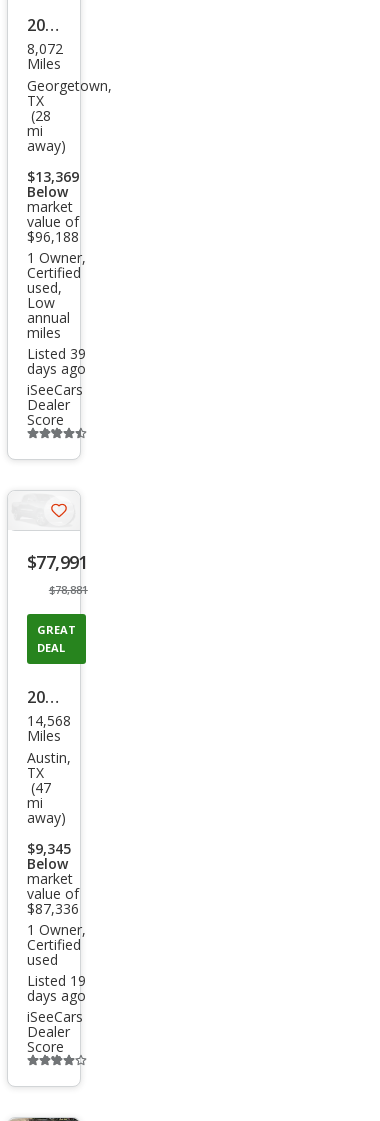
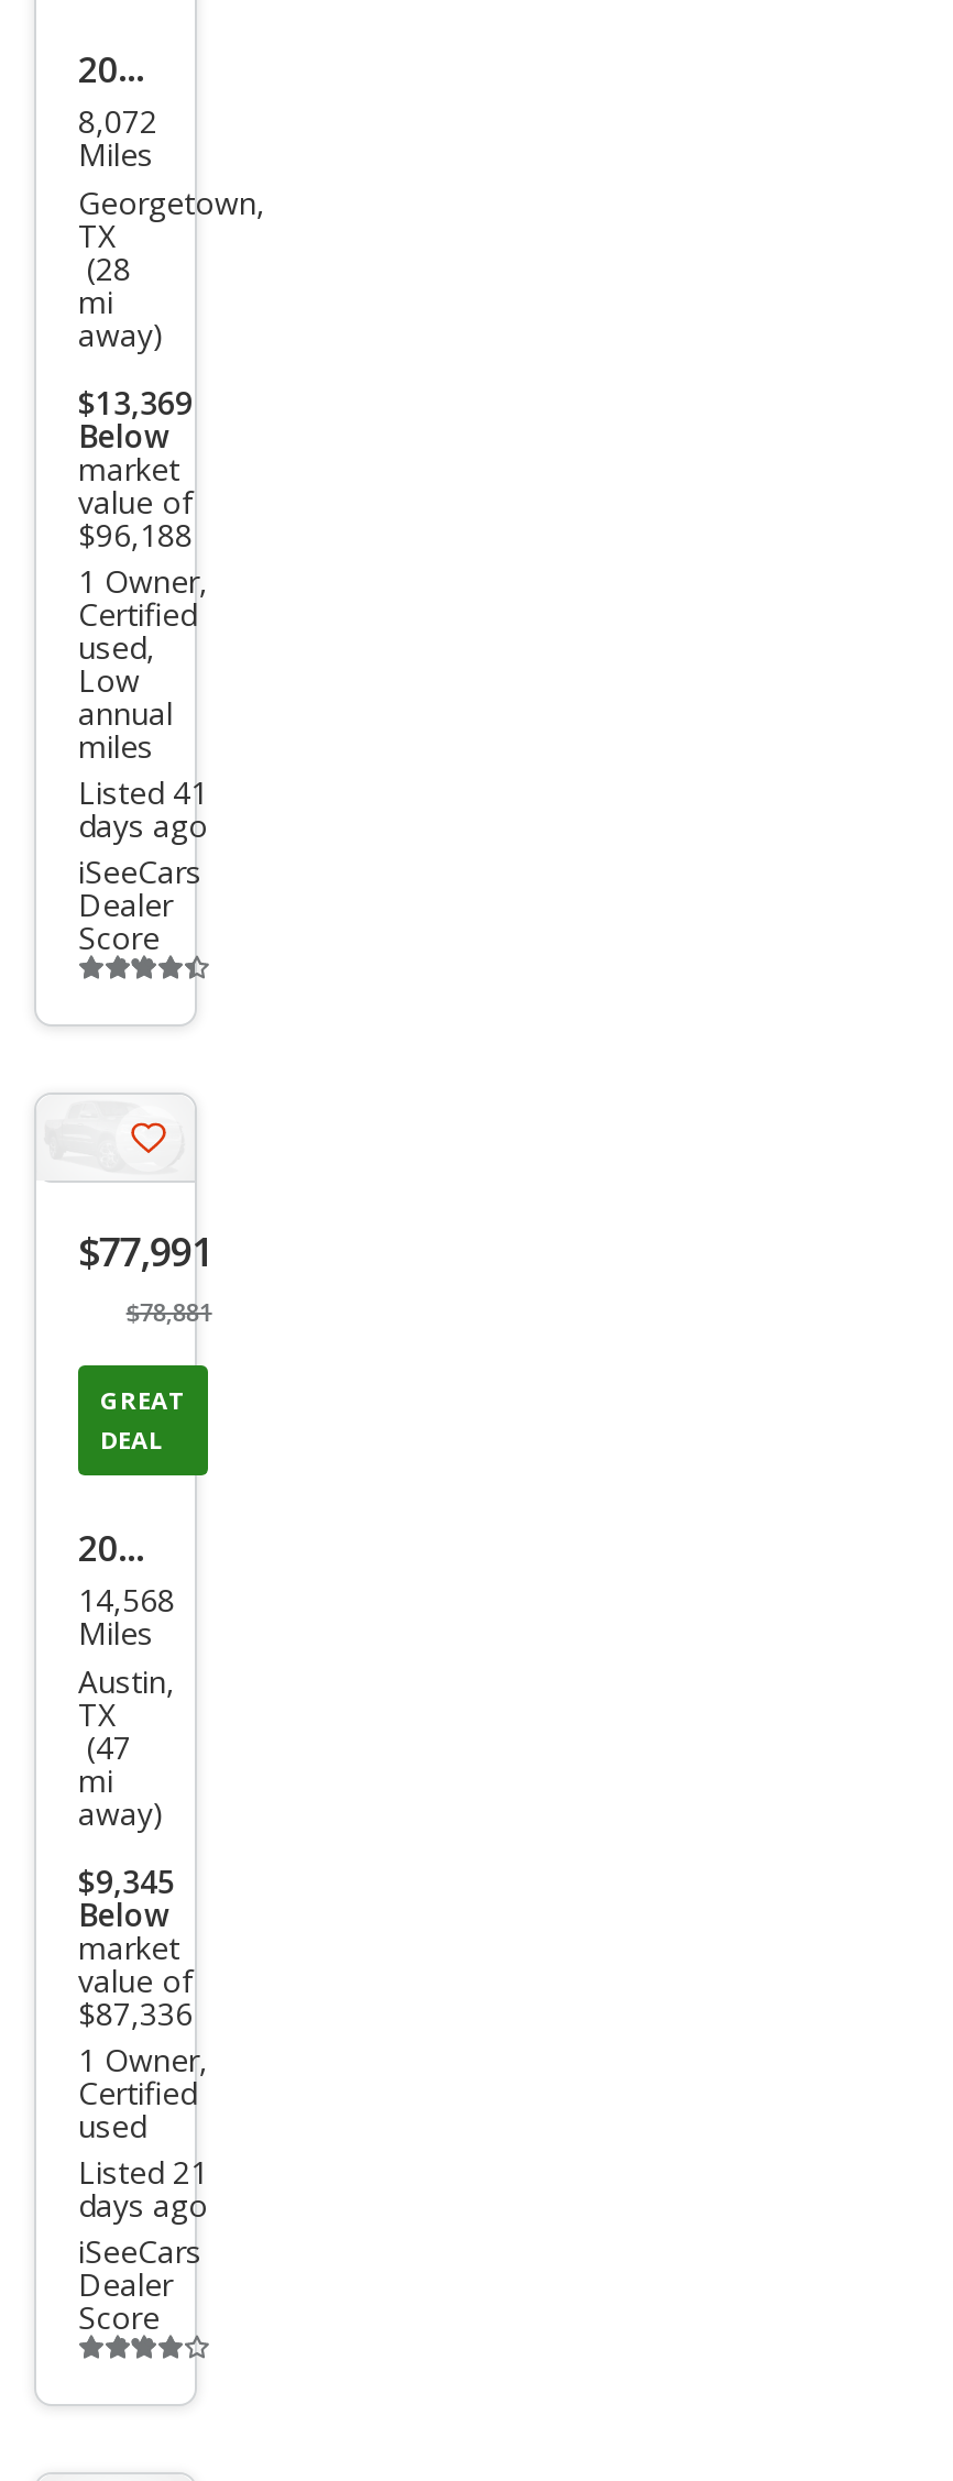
- Listed 39
+ Listed 41

- Listed 19
+ Listed 21
